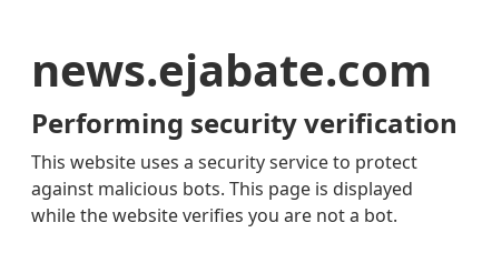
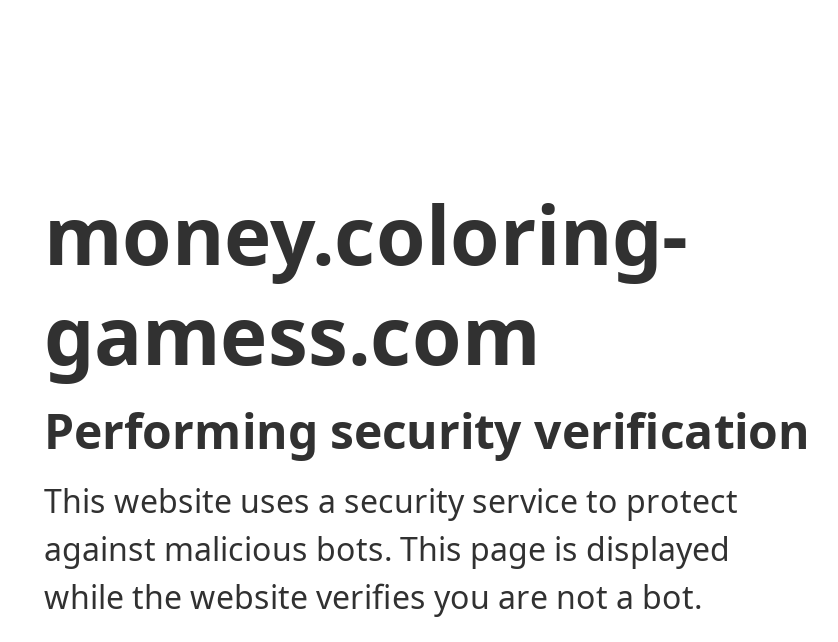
- news.ejabate.com
+ money.coloring-
+ gamess.com
